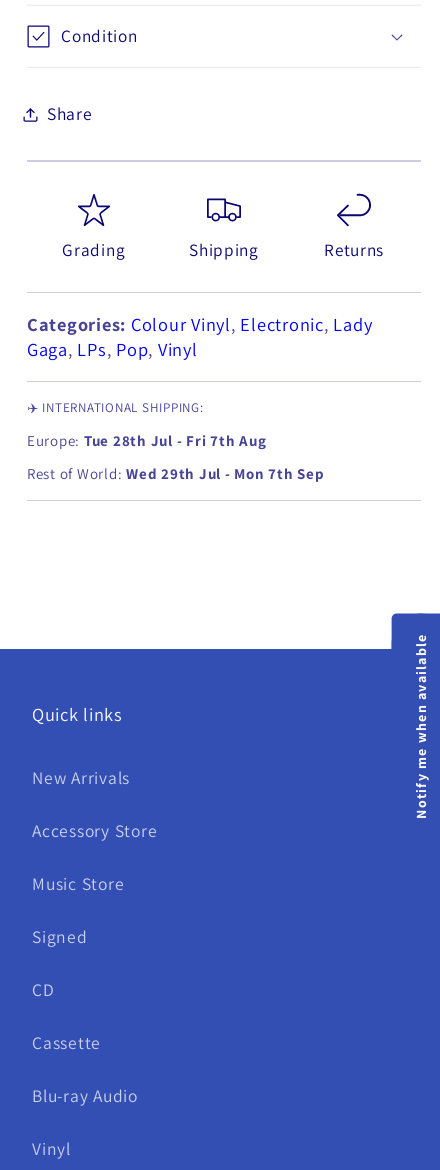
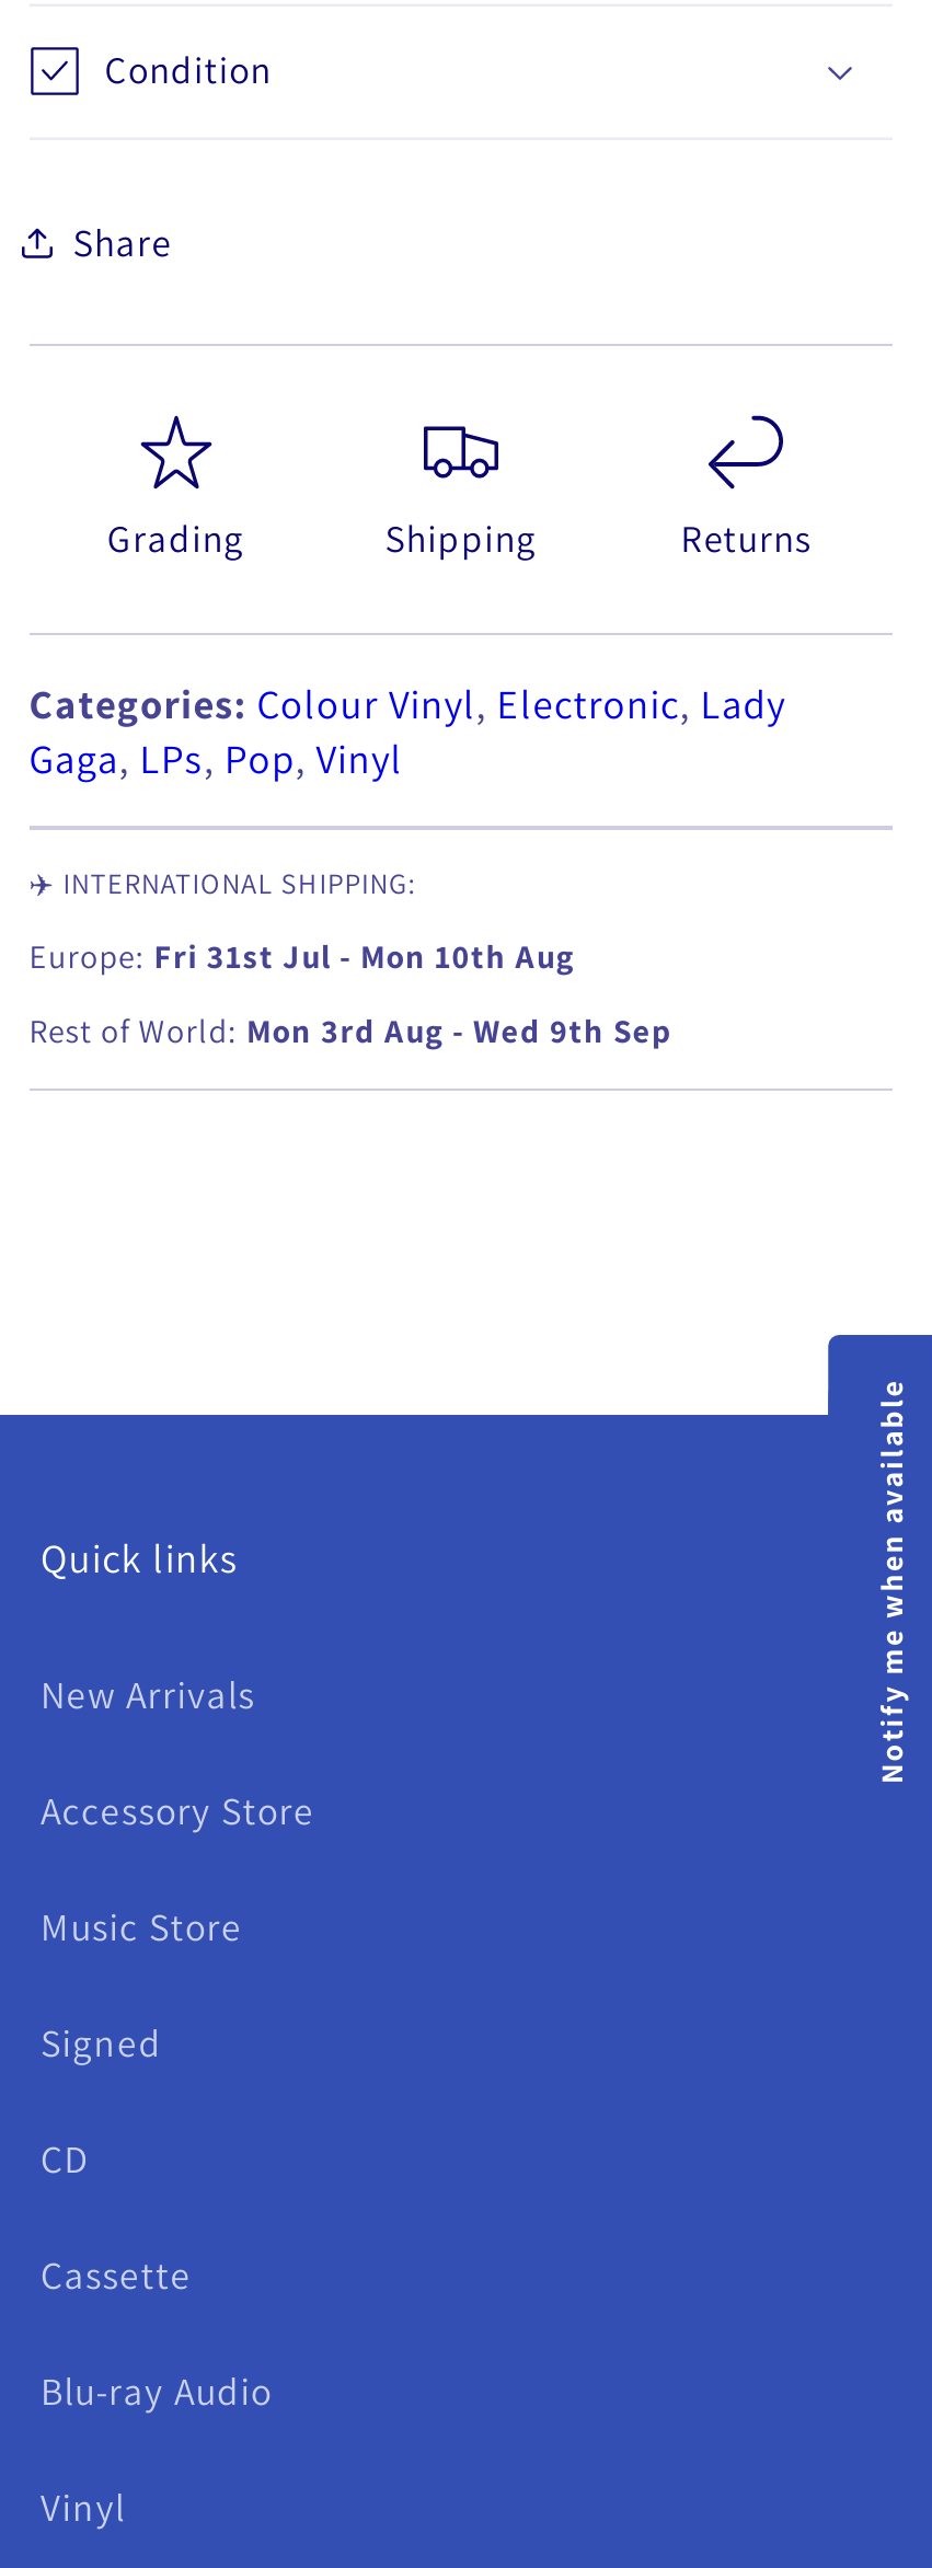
- Europe: Tue 28th Jul - Fri 7th Aug
+ Europe: Fri 31st Jul - Mon 10th Aug

- Rest of World: Wed 29th Jul - Mon 7th Sep
+ Rest of World: Mon 3rd Aug - Wed 9th Sep
